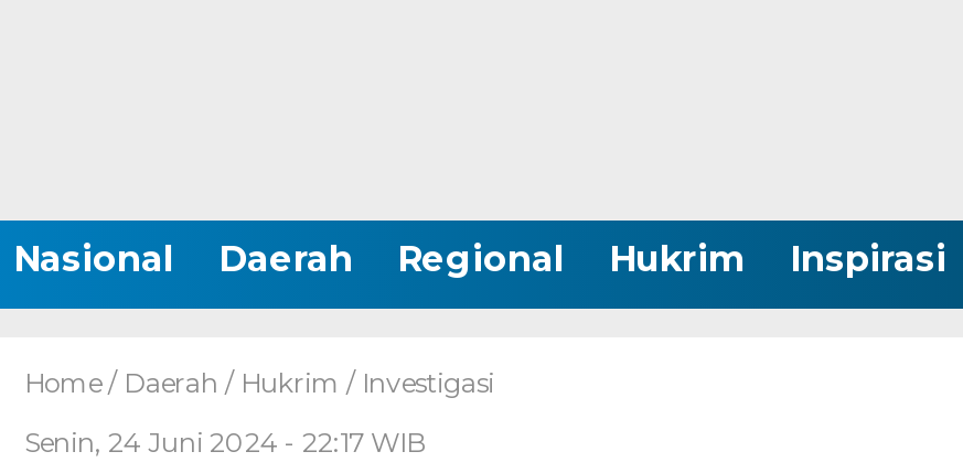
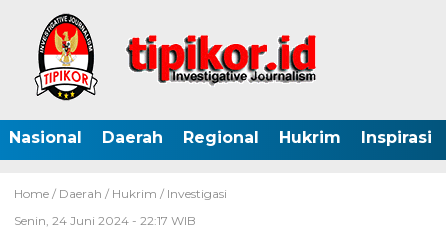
+ [image]

+ [image]
